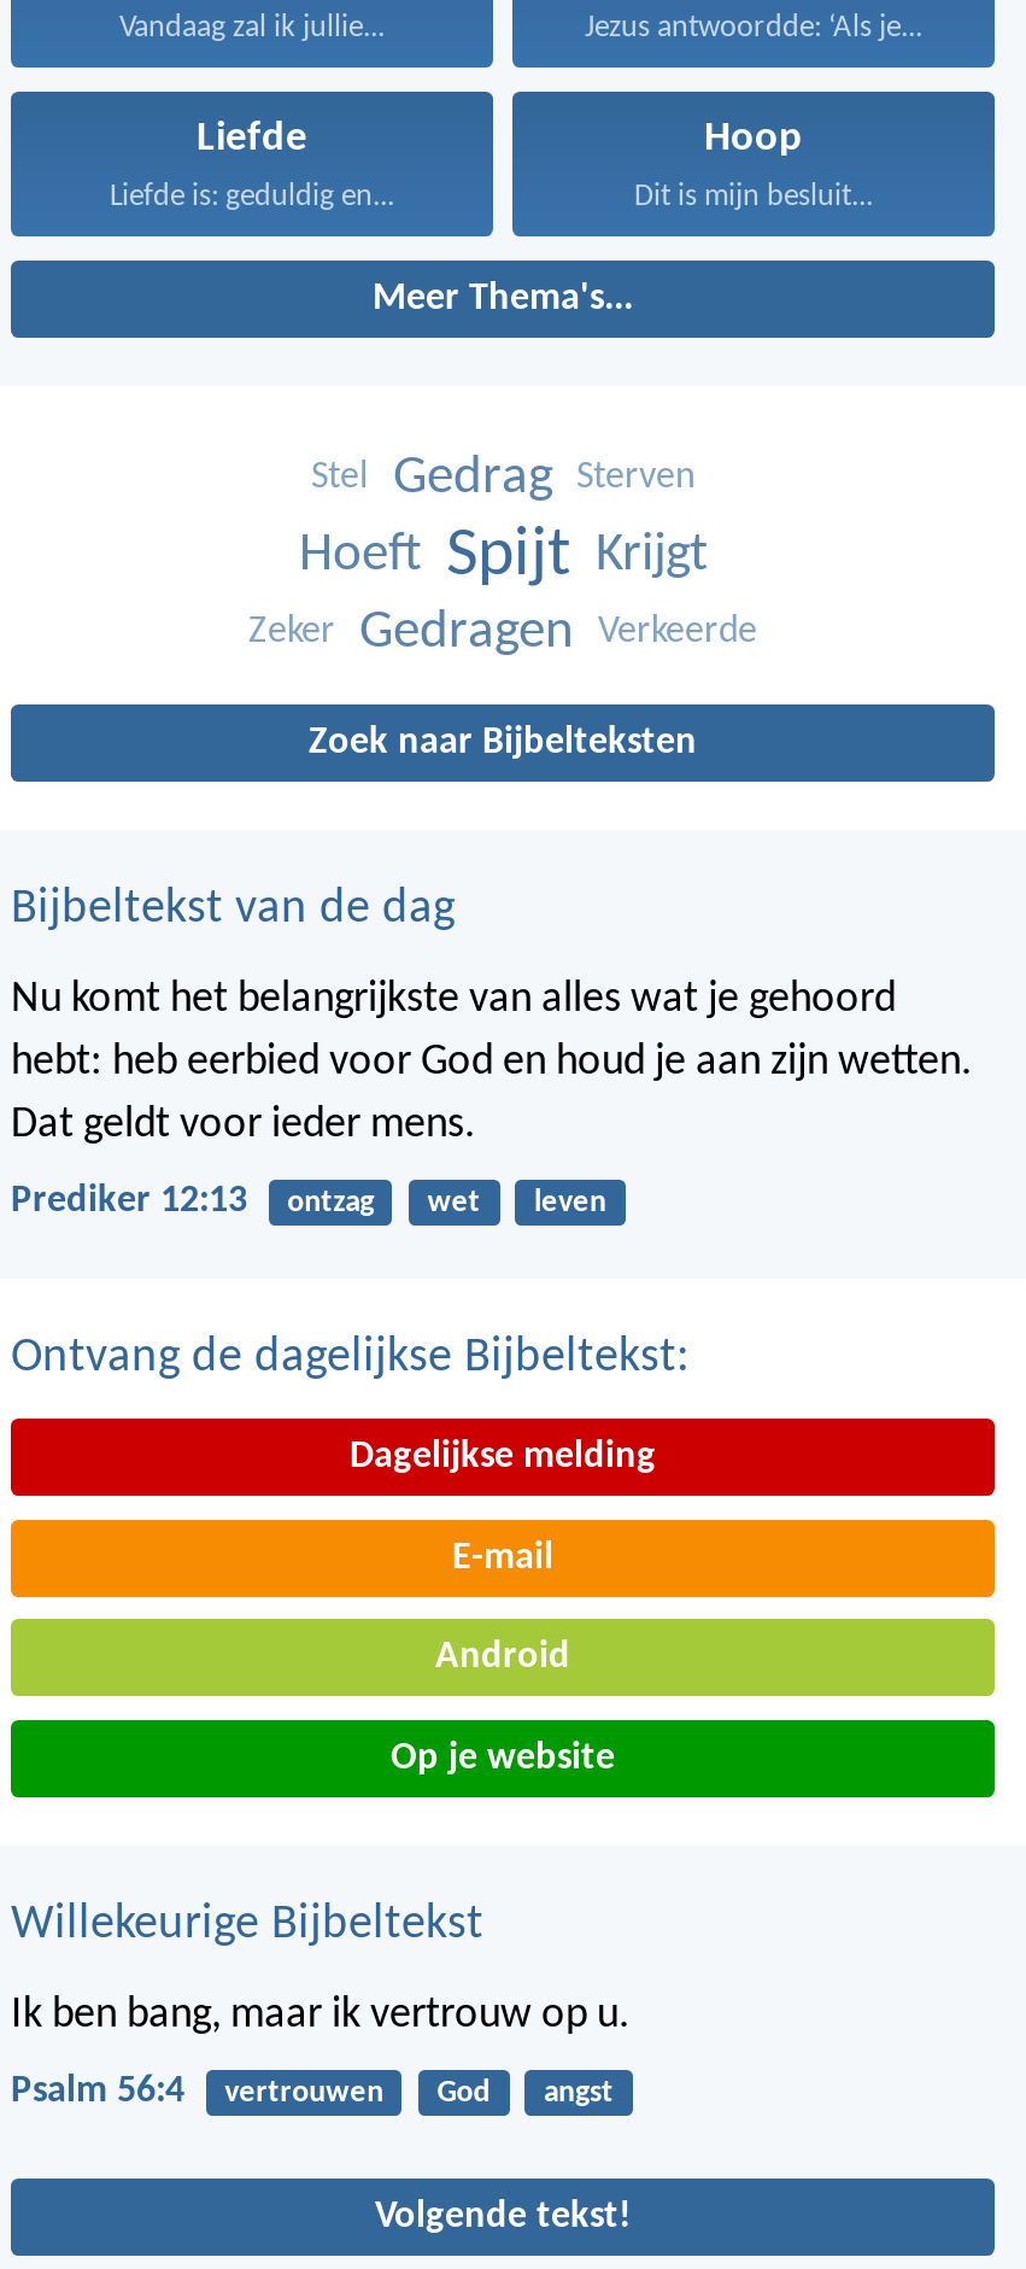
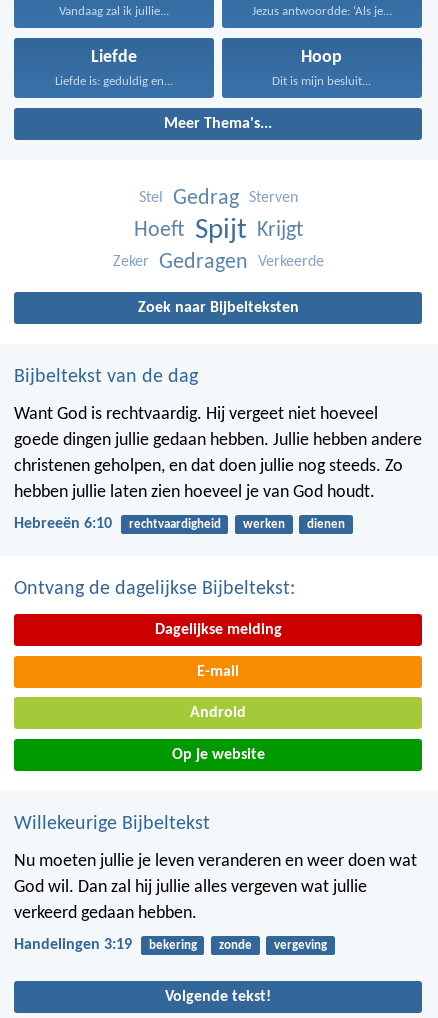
- Nu komt het belangrijkste van alles wat je gehoord
- hebt: heb eerbied voor God en houd je aan zijn wetten.
- Dat geldt voor ieder mens.
+ Want God is rechtvaardig. Hij vergeet niet hoeveel
+ goede dingen jullie gedaan hebben. Jullie hebben andere
+ christenen geholpen, en dat doen jullie nog steeds. Zo
+ hebben jullie laten zien hoeveel je van God houdt.

- Prediker 12:13
- ontzag
- wet
- leven
+ Hebreeën 6:10
+ rechtvaardigheid
+ werken
+ dienen

- Ik ben bang, maar ik vertrouw op u.
+ Nu moeten jullie je leven veranderen en weer doen wat
+ God wil. Dan zal hij jullie alles vergeven wat jullie
+ verkeerd gedaan hebben.

- Psalm 56:4
- vertrouwen
- God
- angst
+ Handelingen 3:19
+ bekering
+ zonde
+ vergeving
